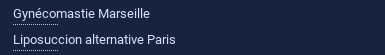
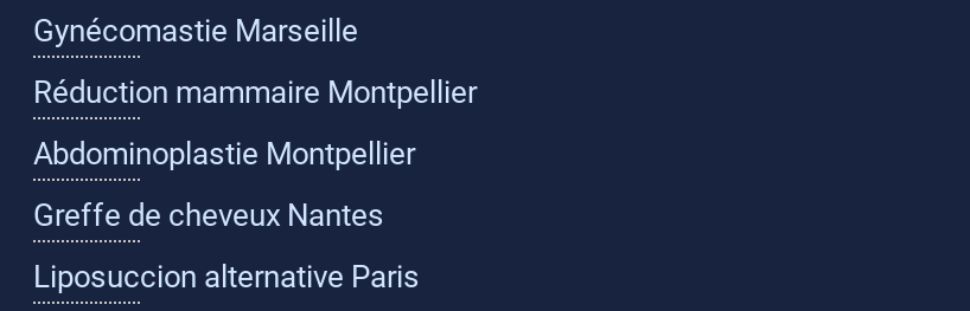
+ Réduction mammaire Montpellier
+ Abdominoplastie Montpellier
+ Greffe de cheveux Nantes
